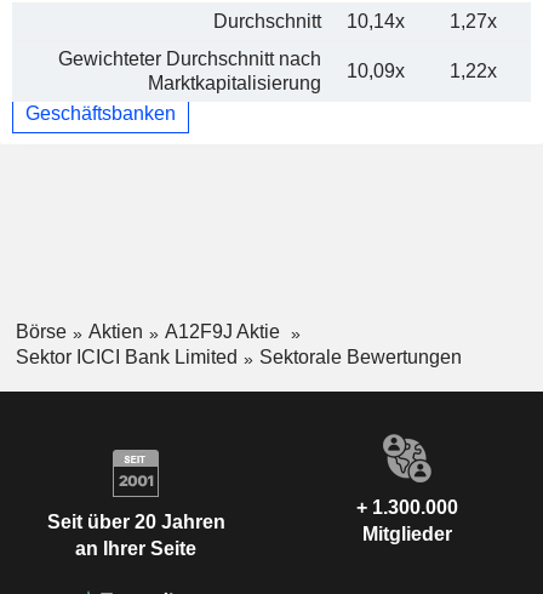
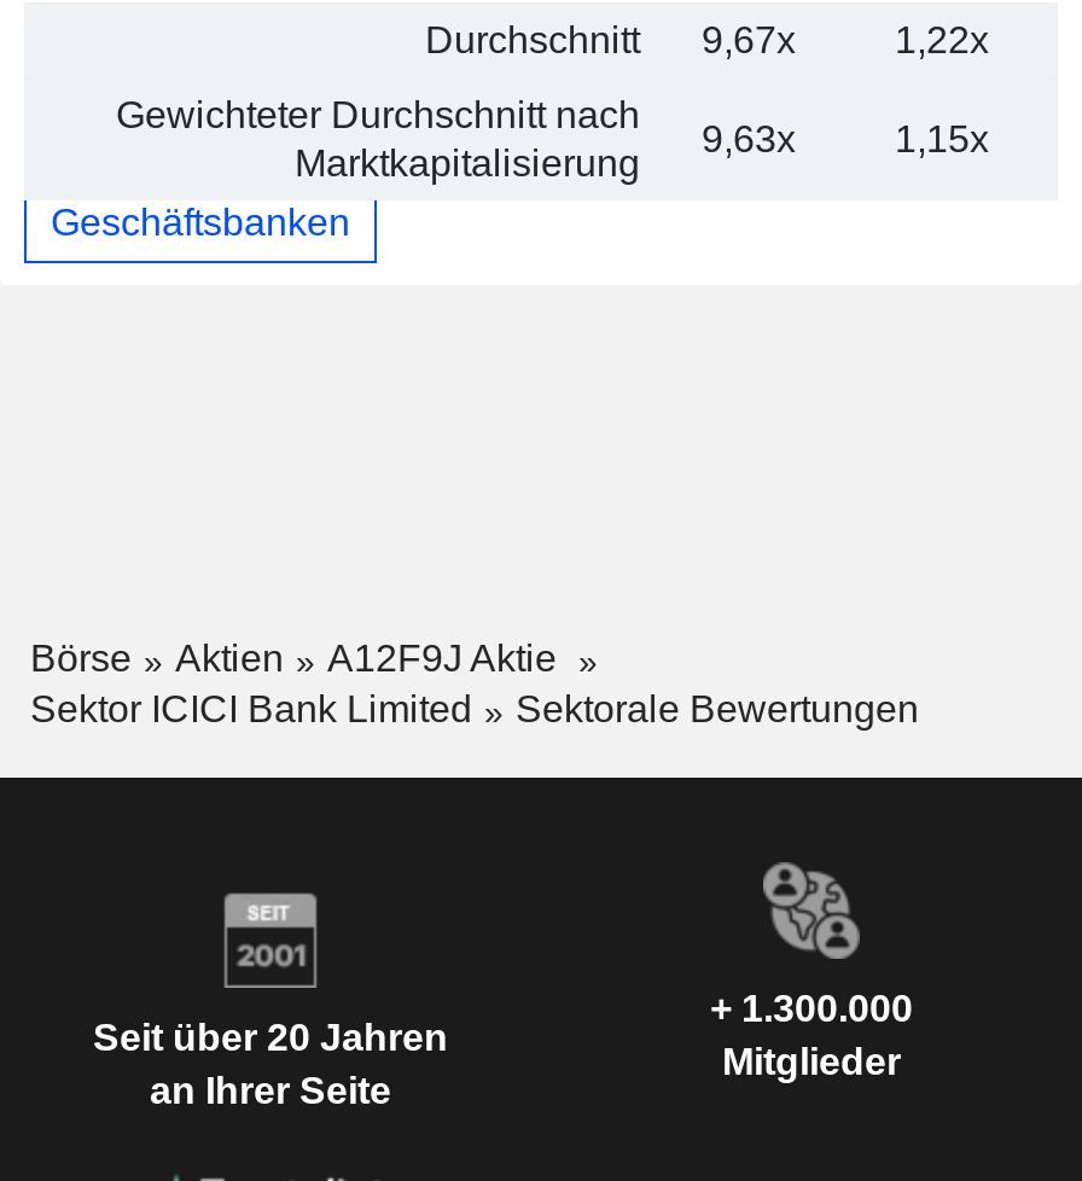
- 10,14x
- 1,27x
+ 9,67x
+ 1,22x

- 10,09x
- 1,22x
+ 9,63x
+ 1,15x
